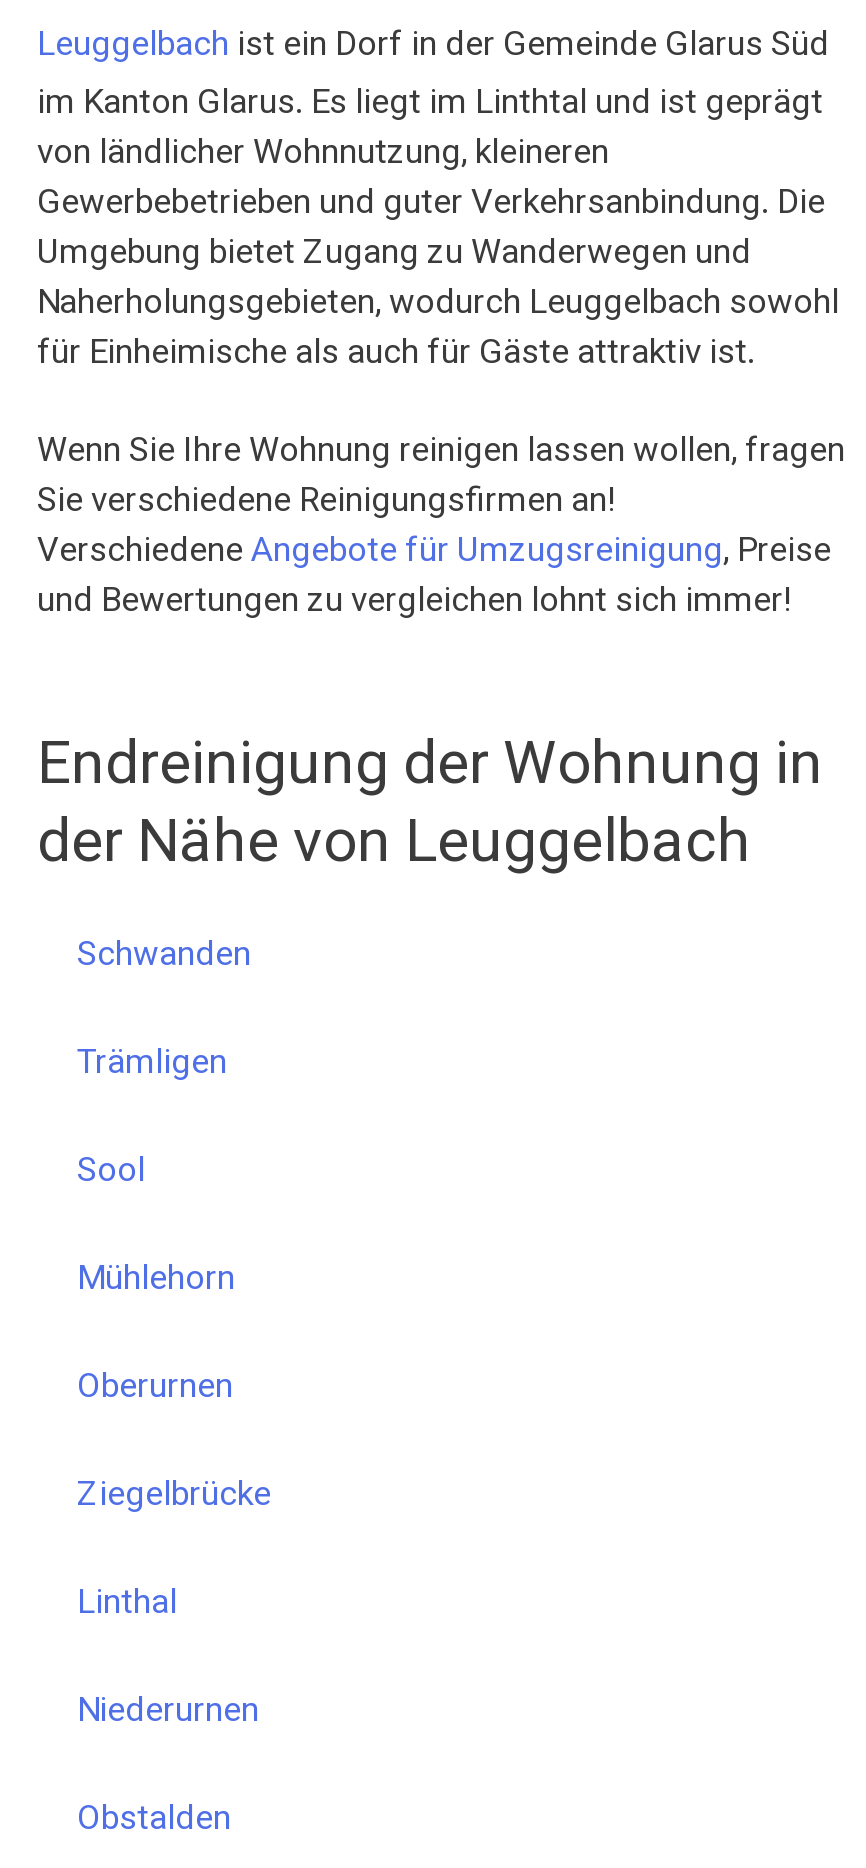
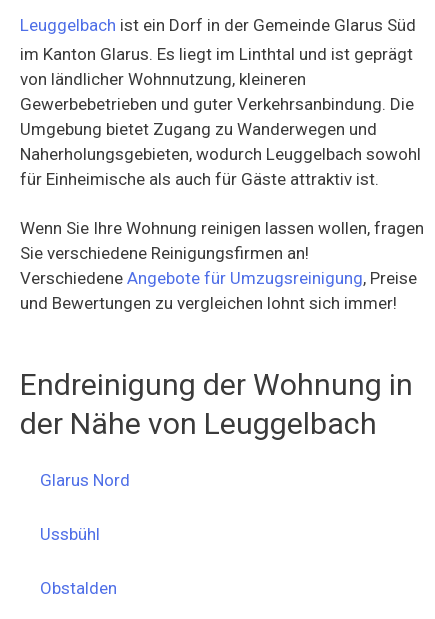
- Schwanden
- Trämligen
- Sool
- Mühlehorn
- Oberurnen
- Ziegelbrücke
- Linthal
- Niederurnen
+ Glarus Nord
+ Ussbühl
